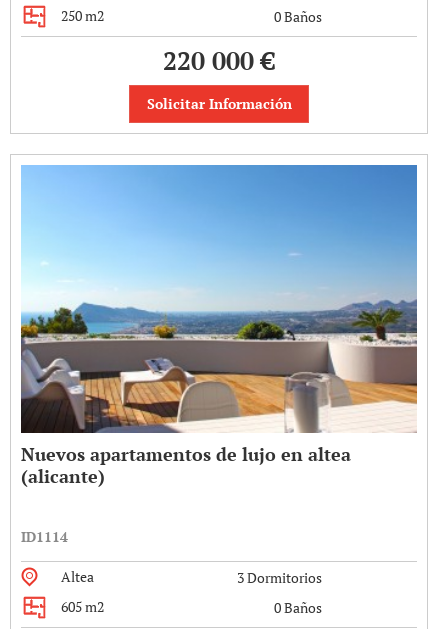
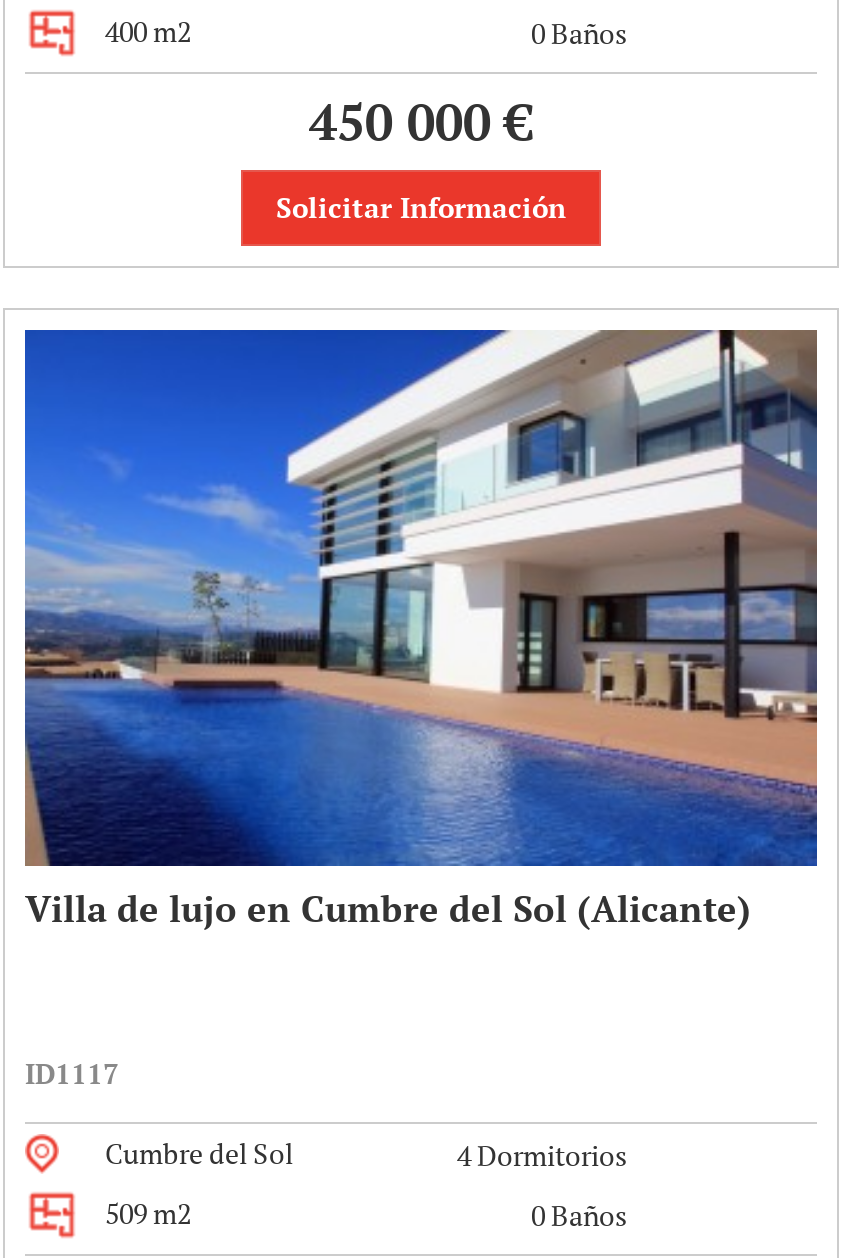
- 250 m2
+ 400 m2

- 220 000 €
+ 450 000 €

- [image]
- Nuevos apartamentos de lujo en altea
- (alicante)
+ [image]
+ Villa de lujo en Cumbre del Sol (Alicante)

- ID1114
+ ID1117

- Altea
- 3 Dormitorios
+ Cumbre del Sol
+ 4 Dormitorios

- 605 m2
+ 509 m2
